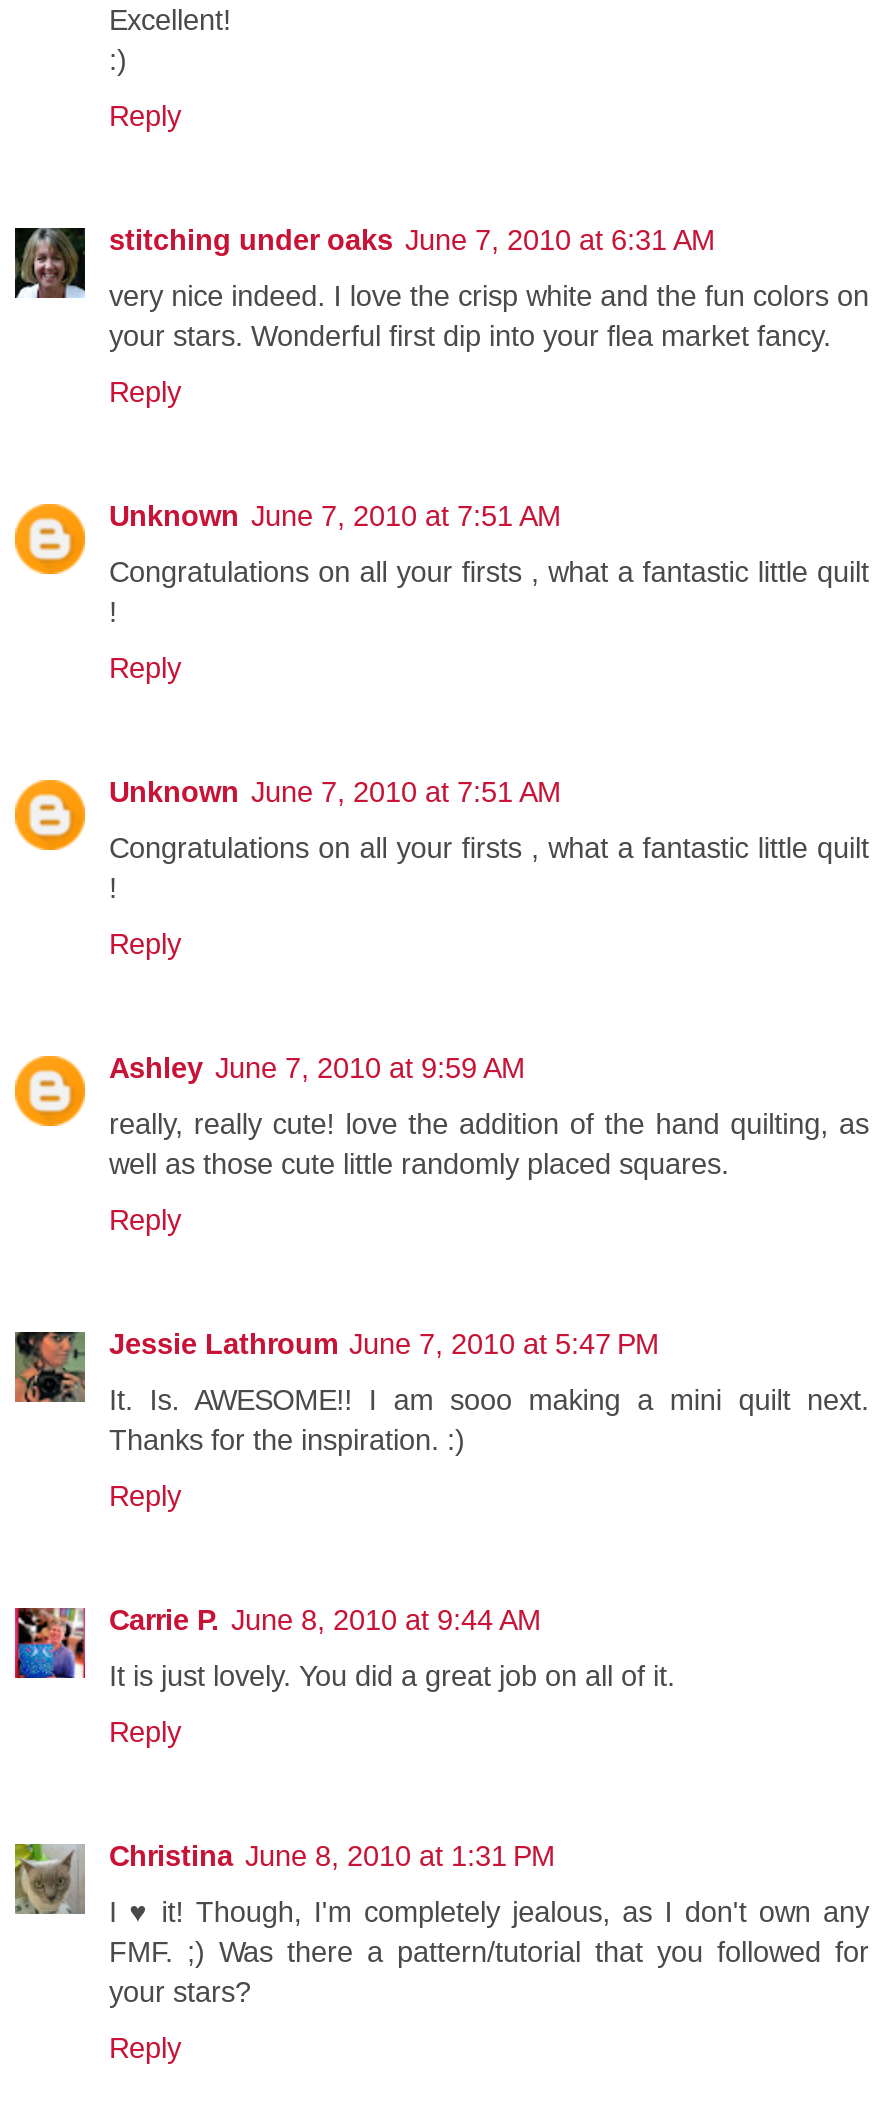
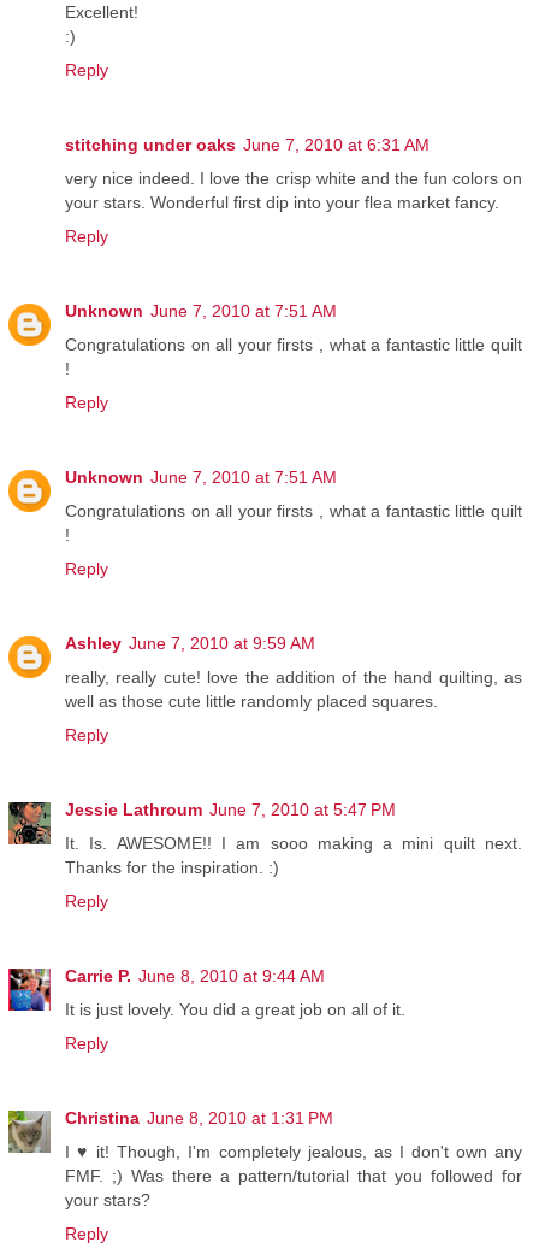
- [image]
